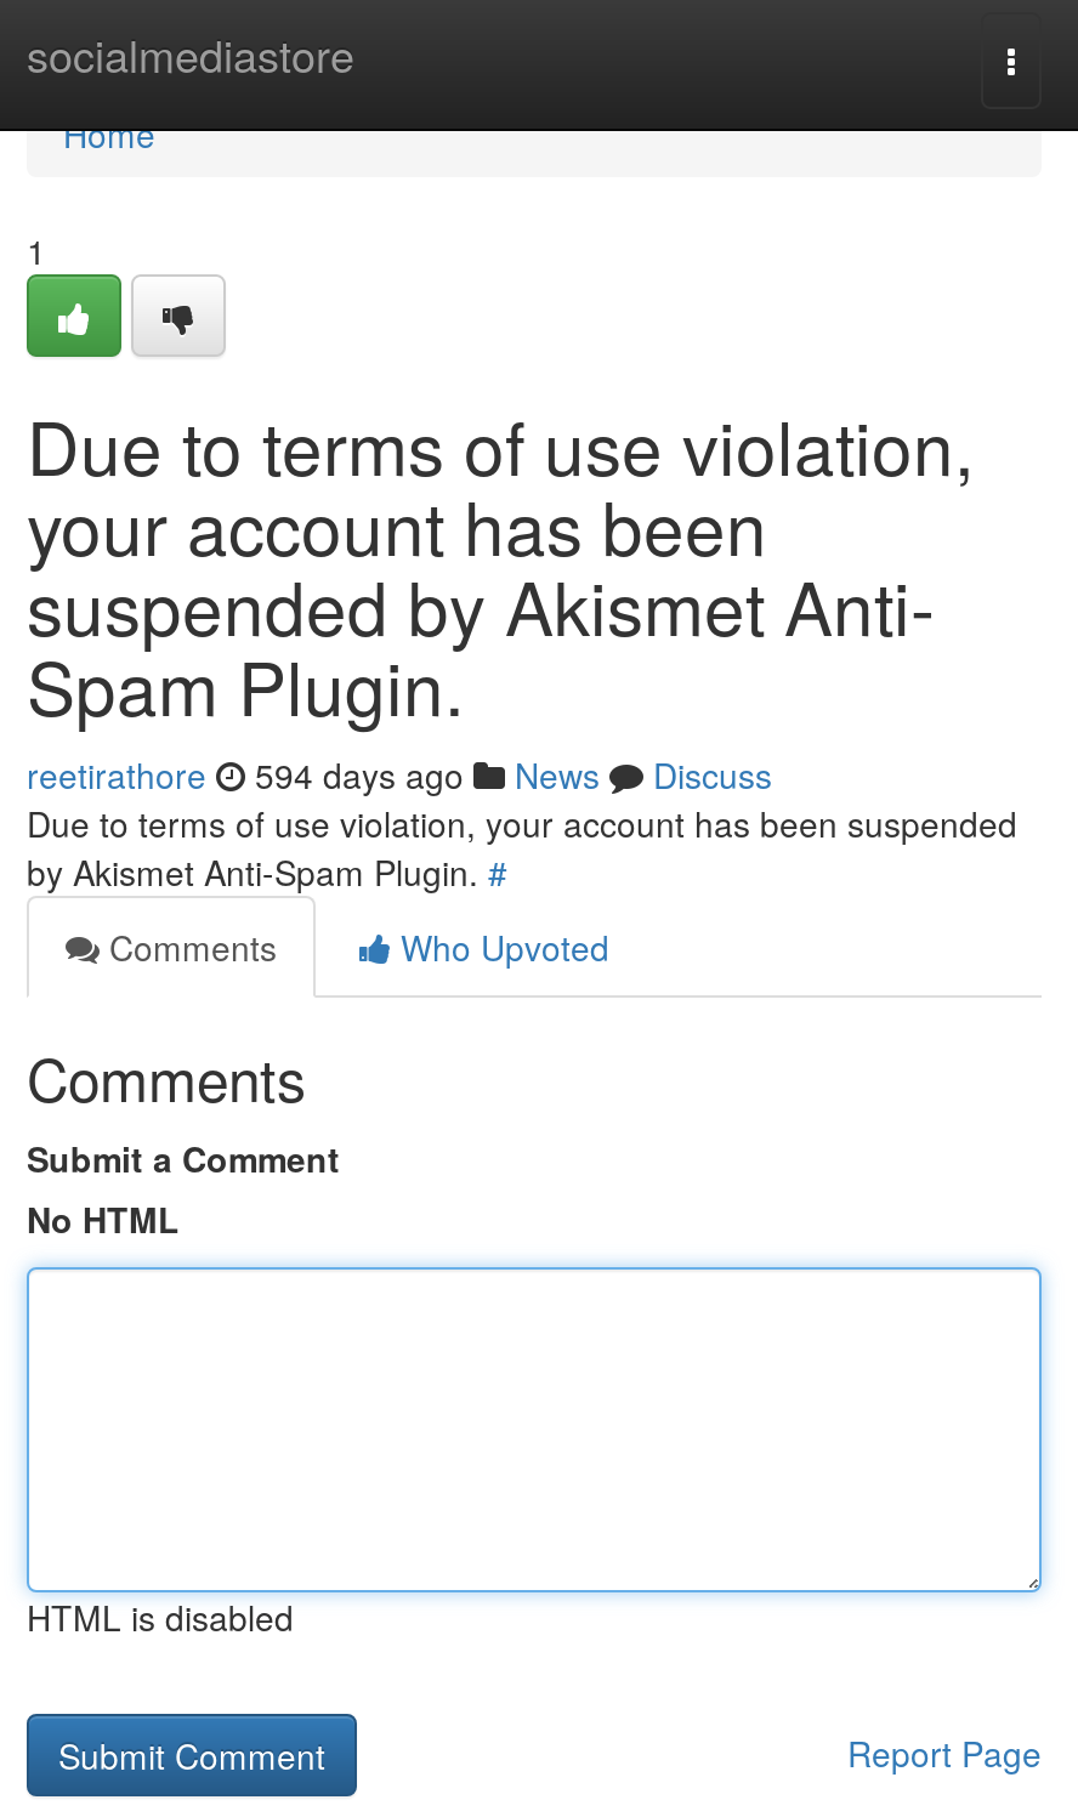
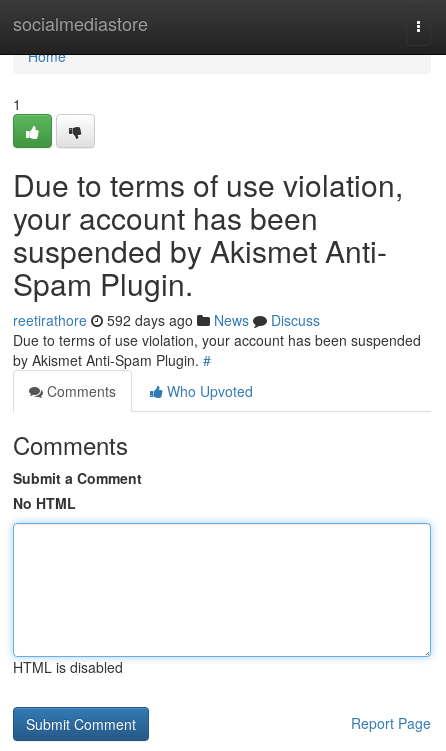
- reetirathore 594 days ago News Discuss
+ reetirathore 592 days ago News Discuss
